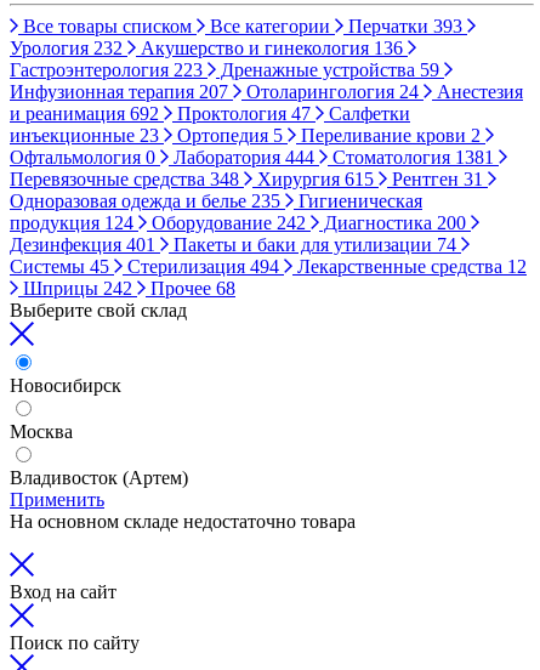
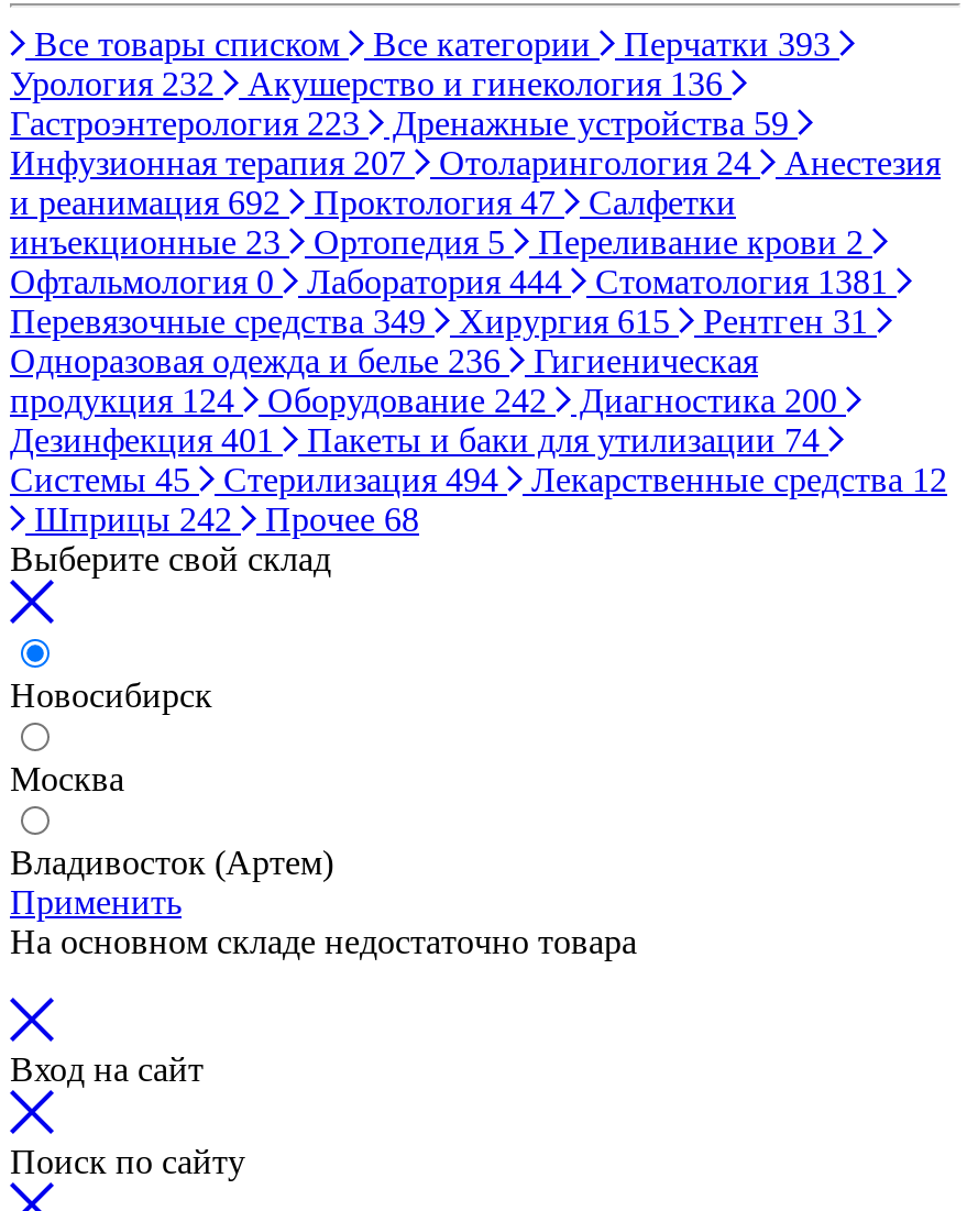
- Перевязочные средства 348
+ Перевязочные средства 349

- Одноразовая одежда и белье 235
+ Одноразовая одежда и белье 236
